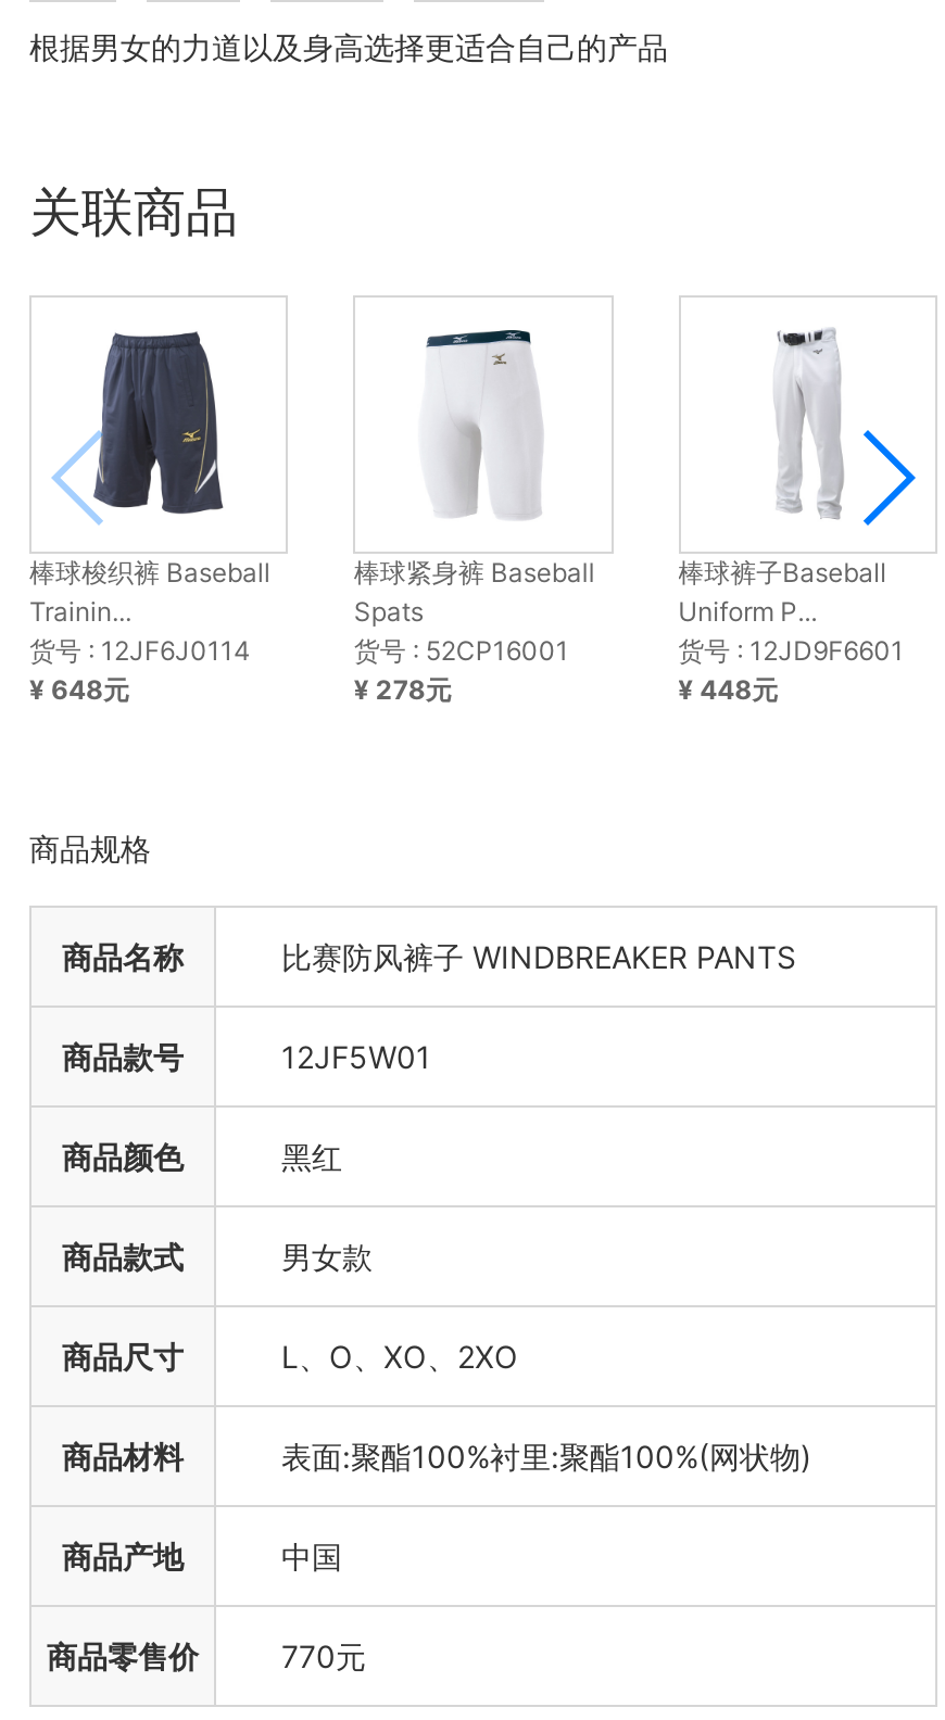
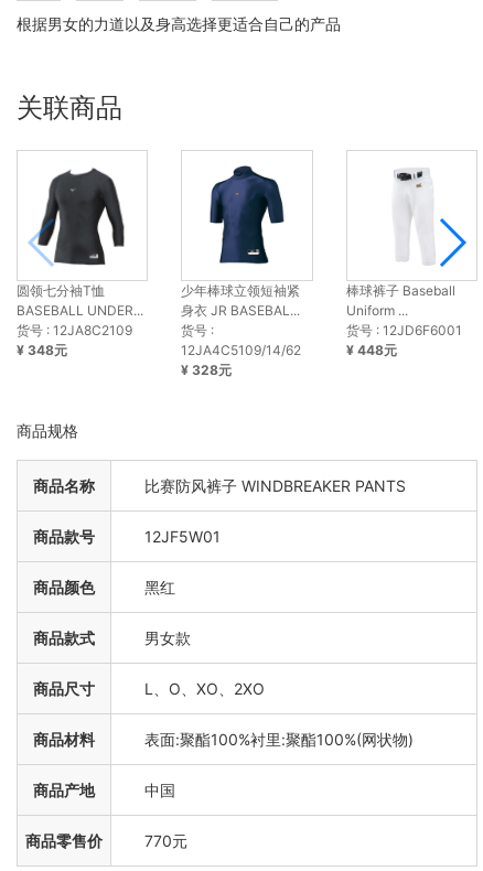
- [image]
- 棒球梭织裤 Baseball
- Trainin...
- 货号 : 12JF6J0114
- ¥ 648元
+ [image]
+ 圆领七分袖T恤
+ BASEBALL UNDER...
+ 货号 : 12JA8C2109
+ ¥ 348元

- [image]
- 棒球紧身裤 Baseball
- Spats
- 货号 : 52CP16001
- ¥ 278元
+ [image]
+ 少年棒球立领短袖紧
+ 身衣 JR BASEBAL...
+ 货号 :
+ 12JA4C5109/14/62
+ ¥ 328元

- [image]
- 棒球裤子Baseball
- Uniform P...
- 货号 : 12JD9F6601
+ [image]
+ 棒球裤子 Baseball
+ Uniform ...
+ 货号 : 12JD6F6001
